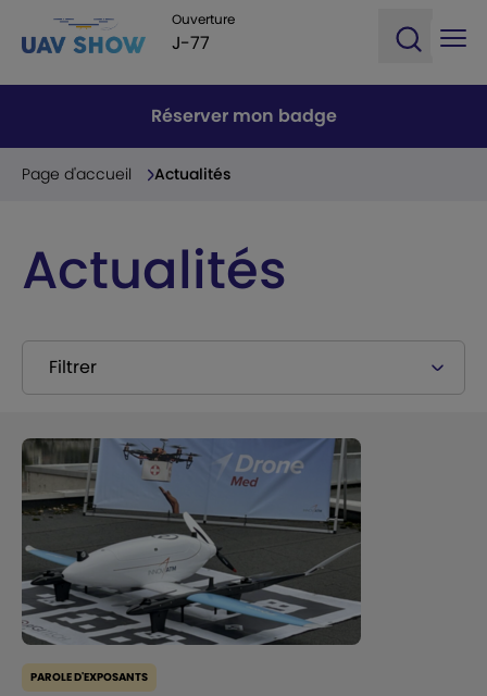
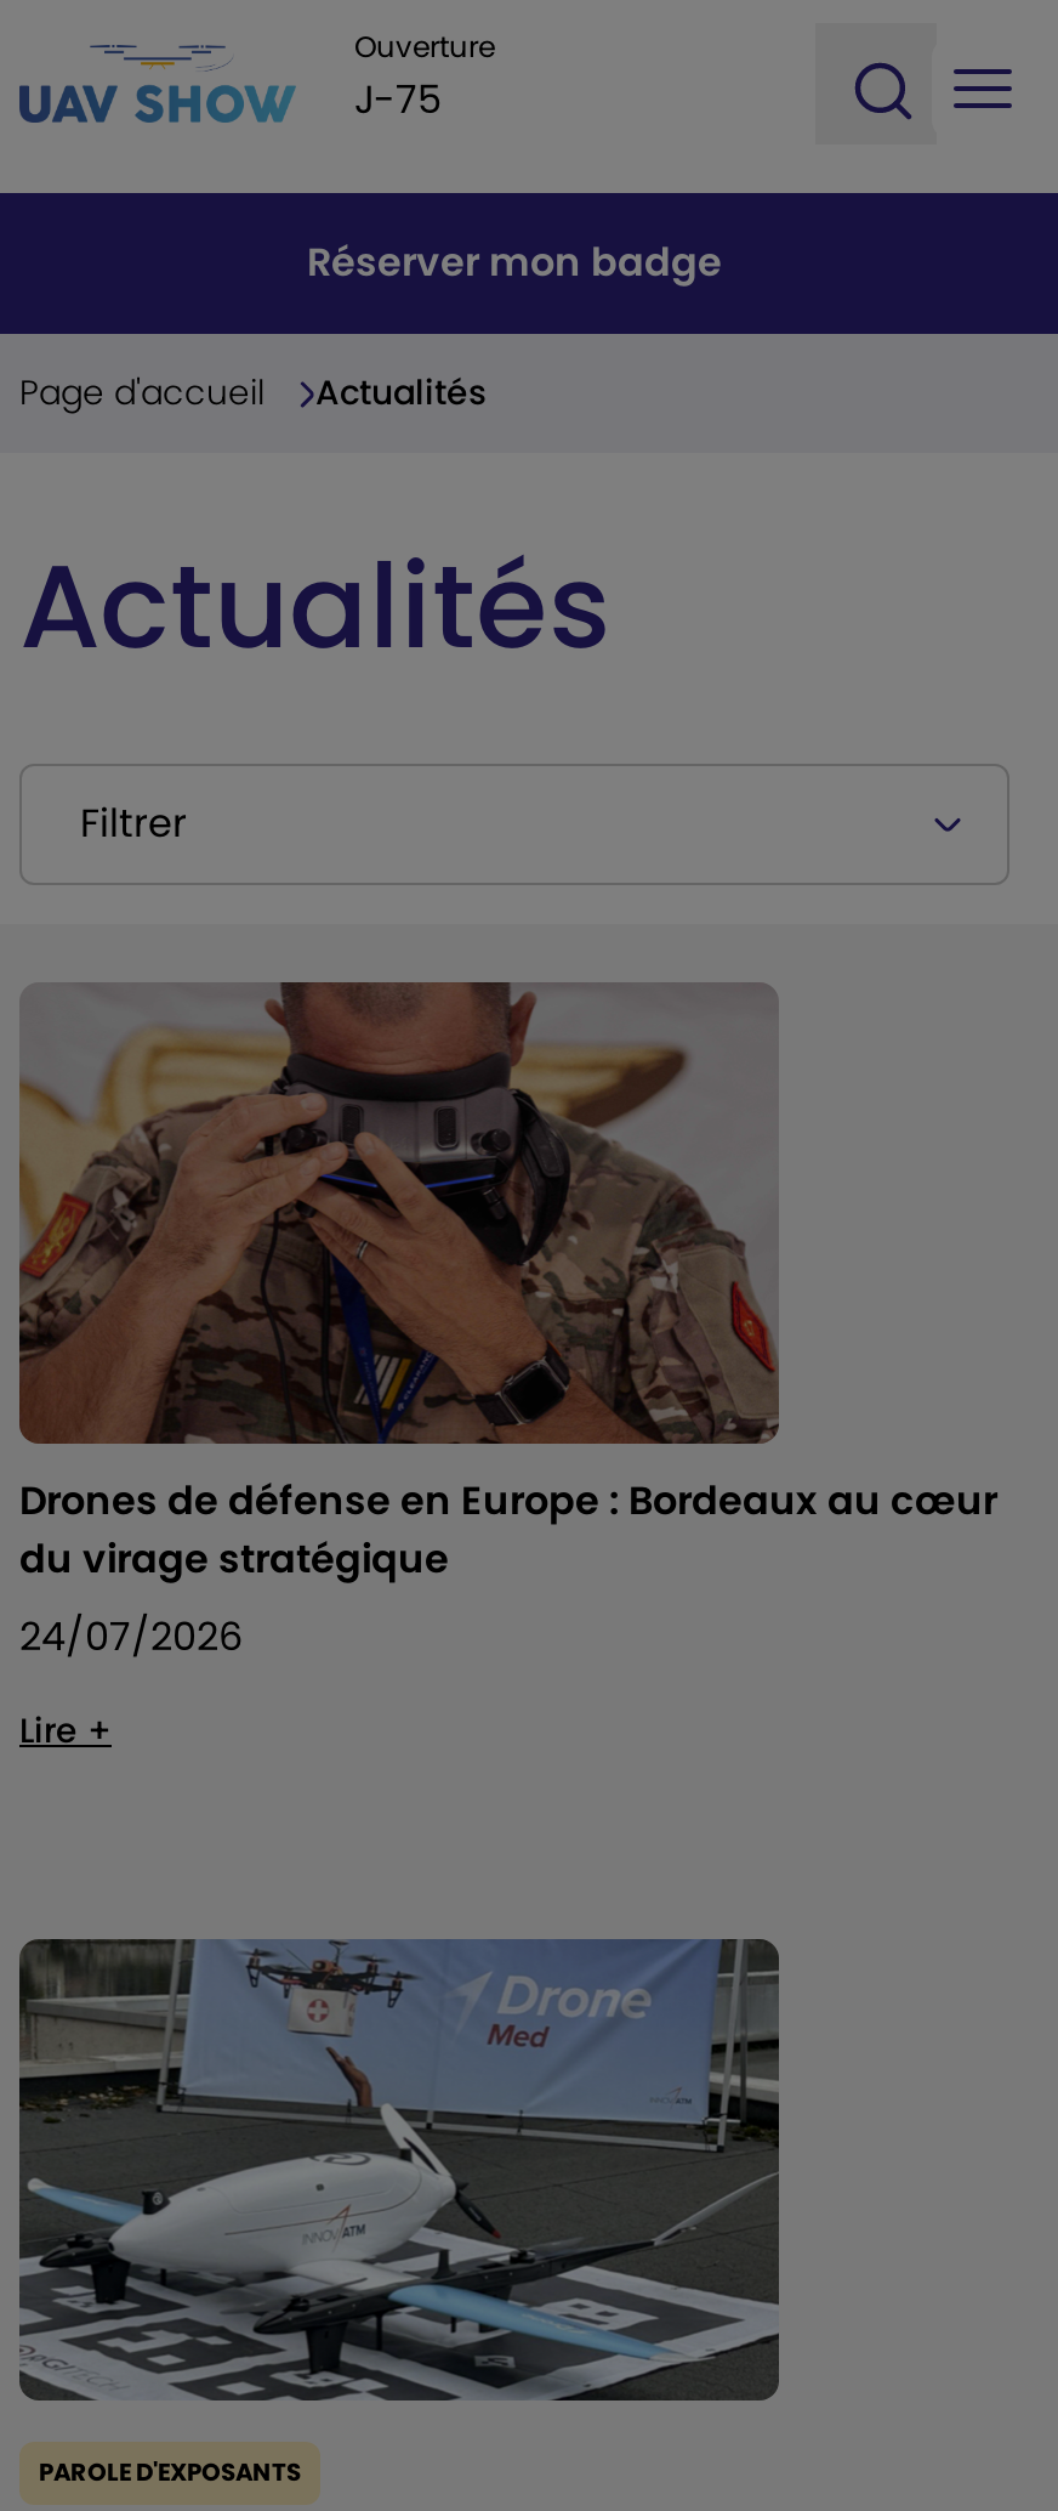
- J-77
+ J-75

+ [image]
+ Drones de défense en Europe : Bordeaux au cœur
+ du virage stratégique
+ 24/07/2026
+ Lire +
